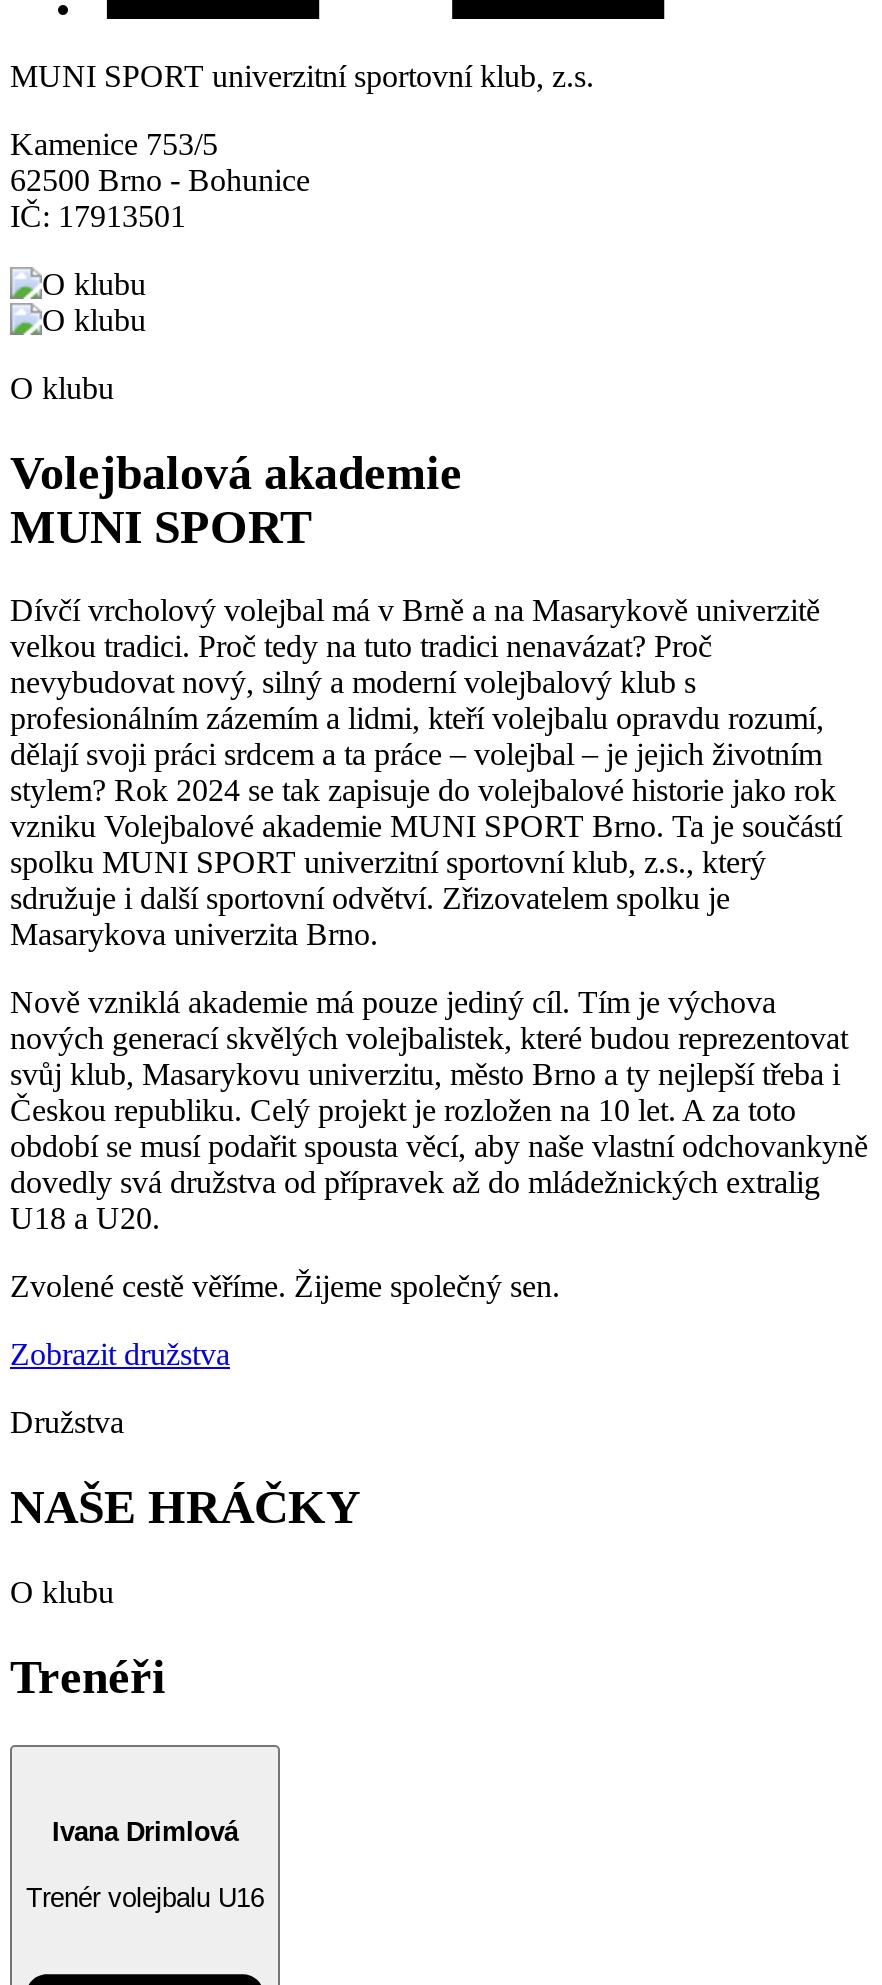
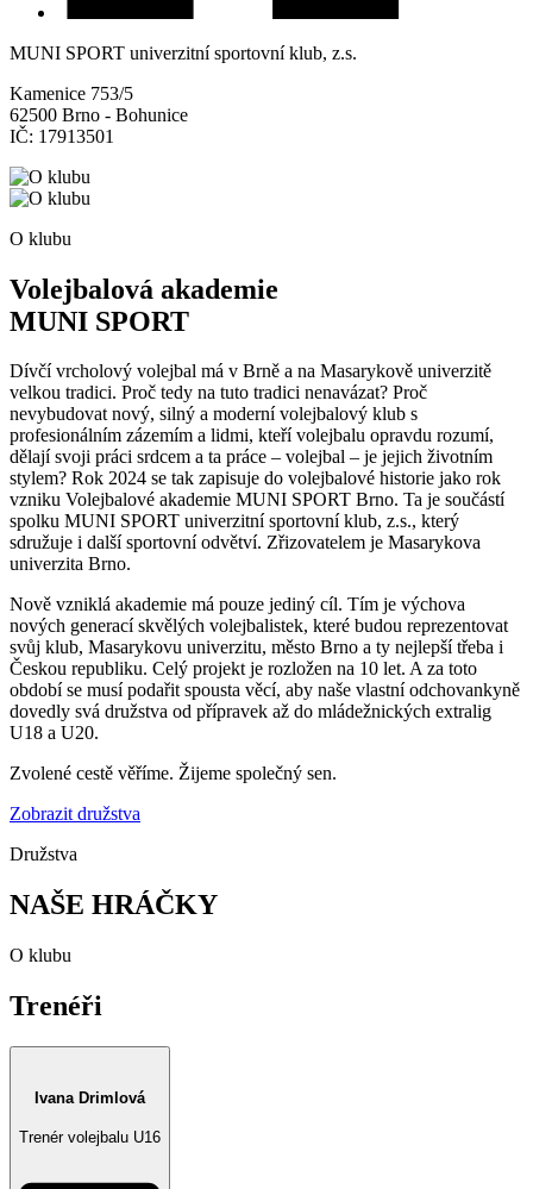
- sdružuje i další sportovní odvětví. Zřizovatelem spolku je
- Masarykova univerzita Brno.
+ sdružuje i další sportovní odvětví. Zřizovatelem je Masarykova
+ univerzita Brno.
